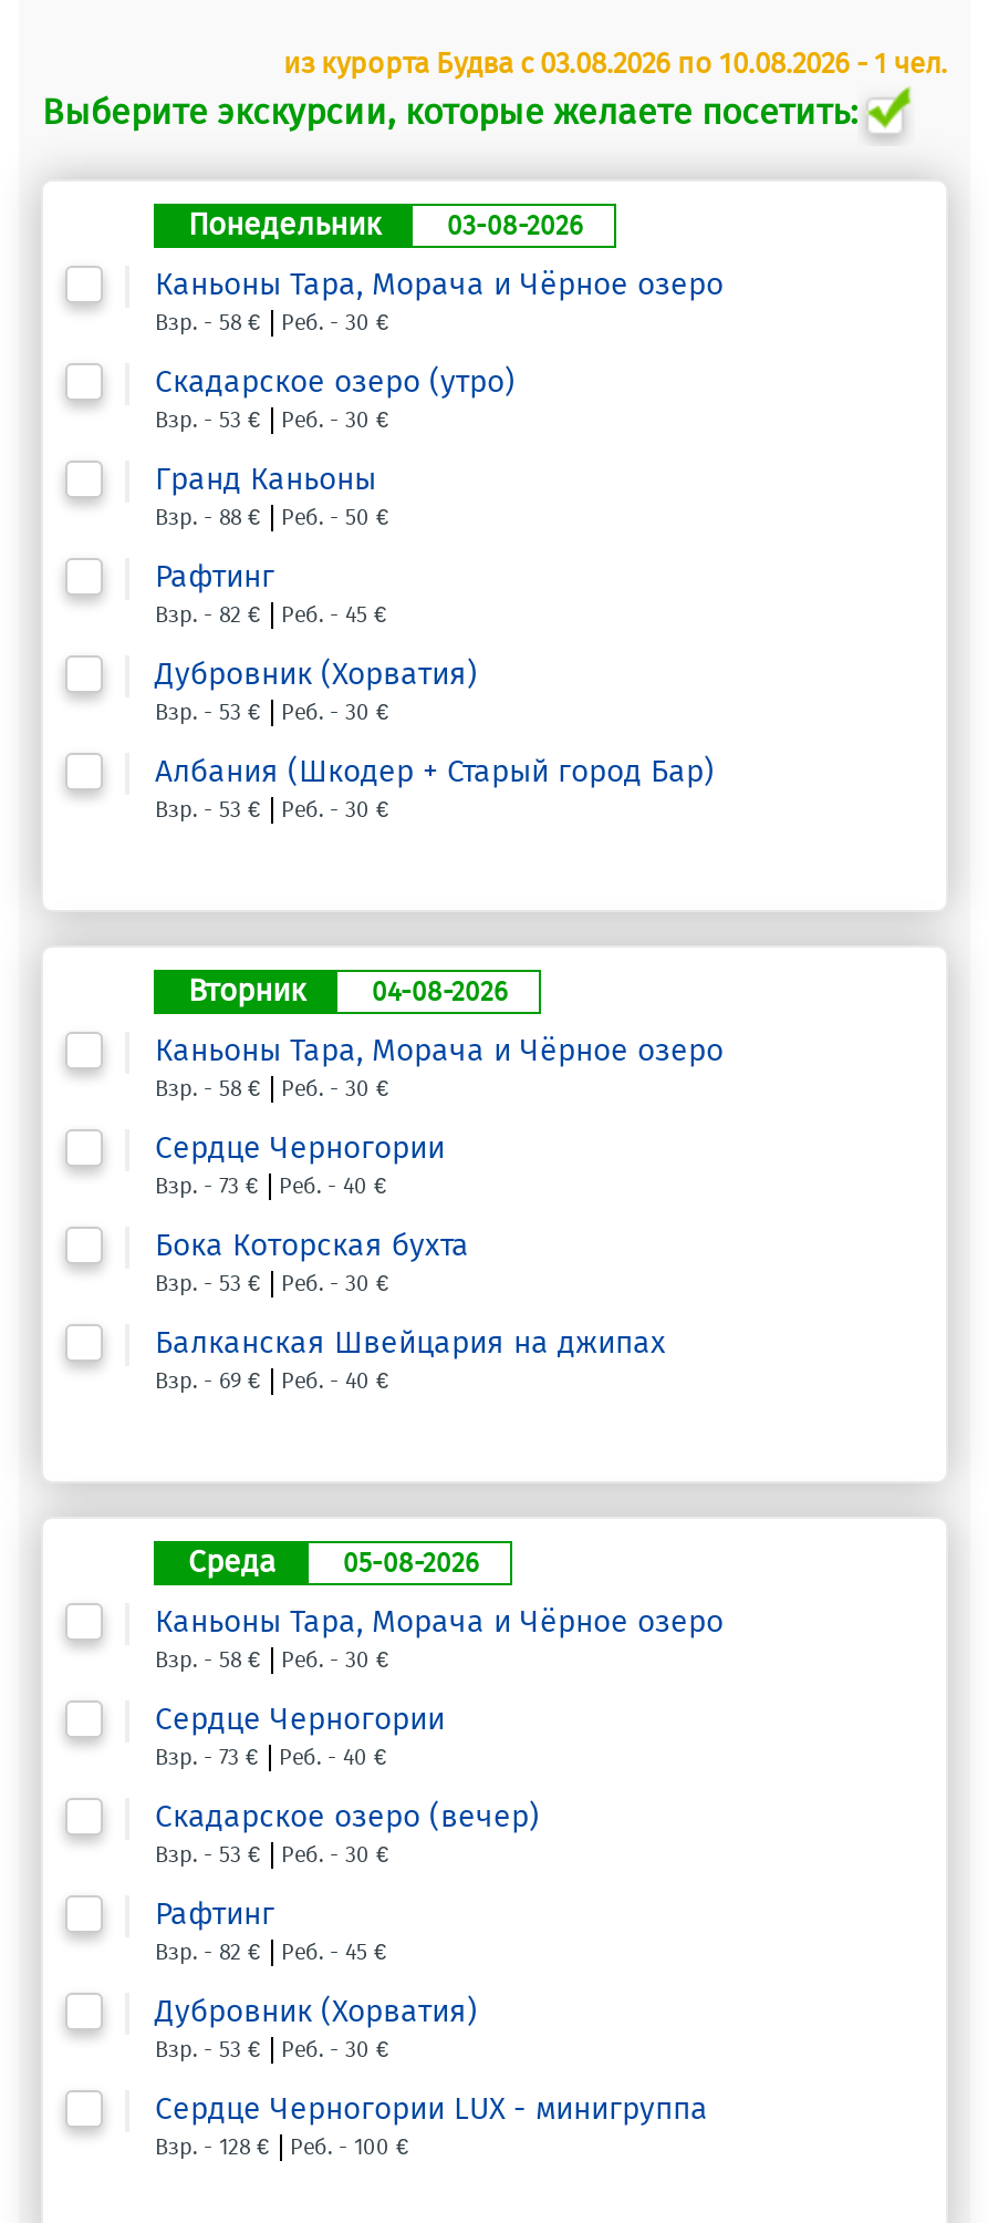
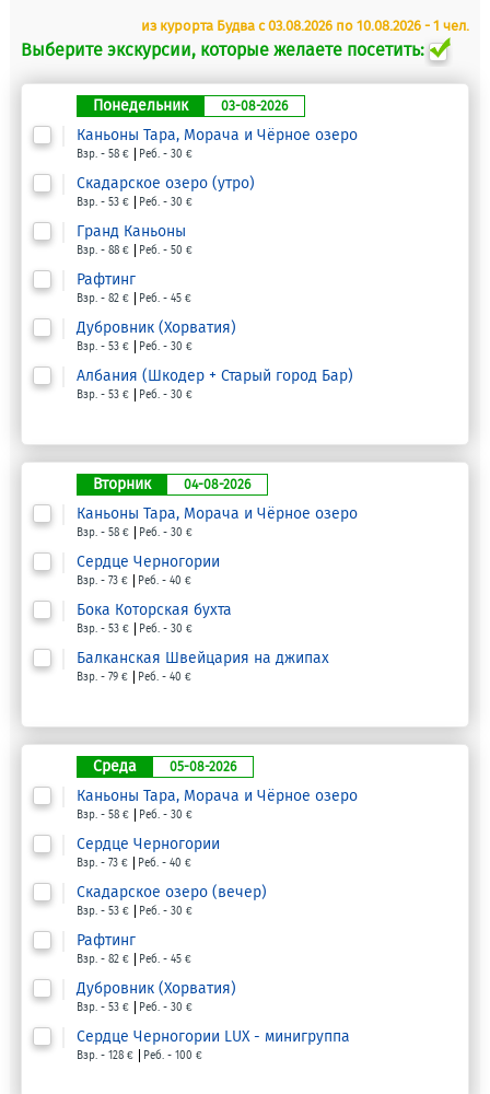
- Взр. - 69 € Реб. - 40 €
+ Взр. - 79 € Реб. - 40 €
